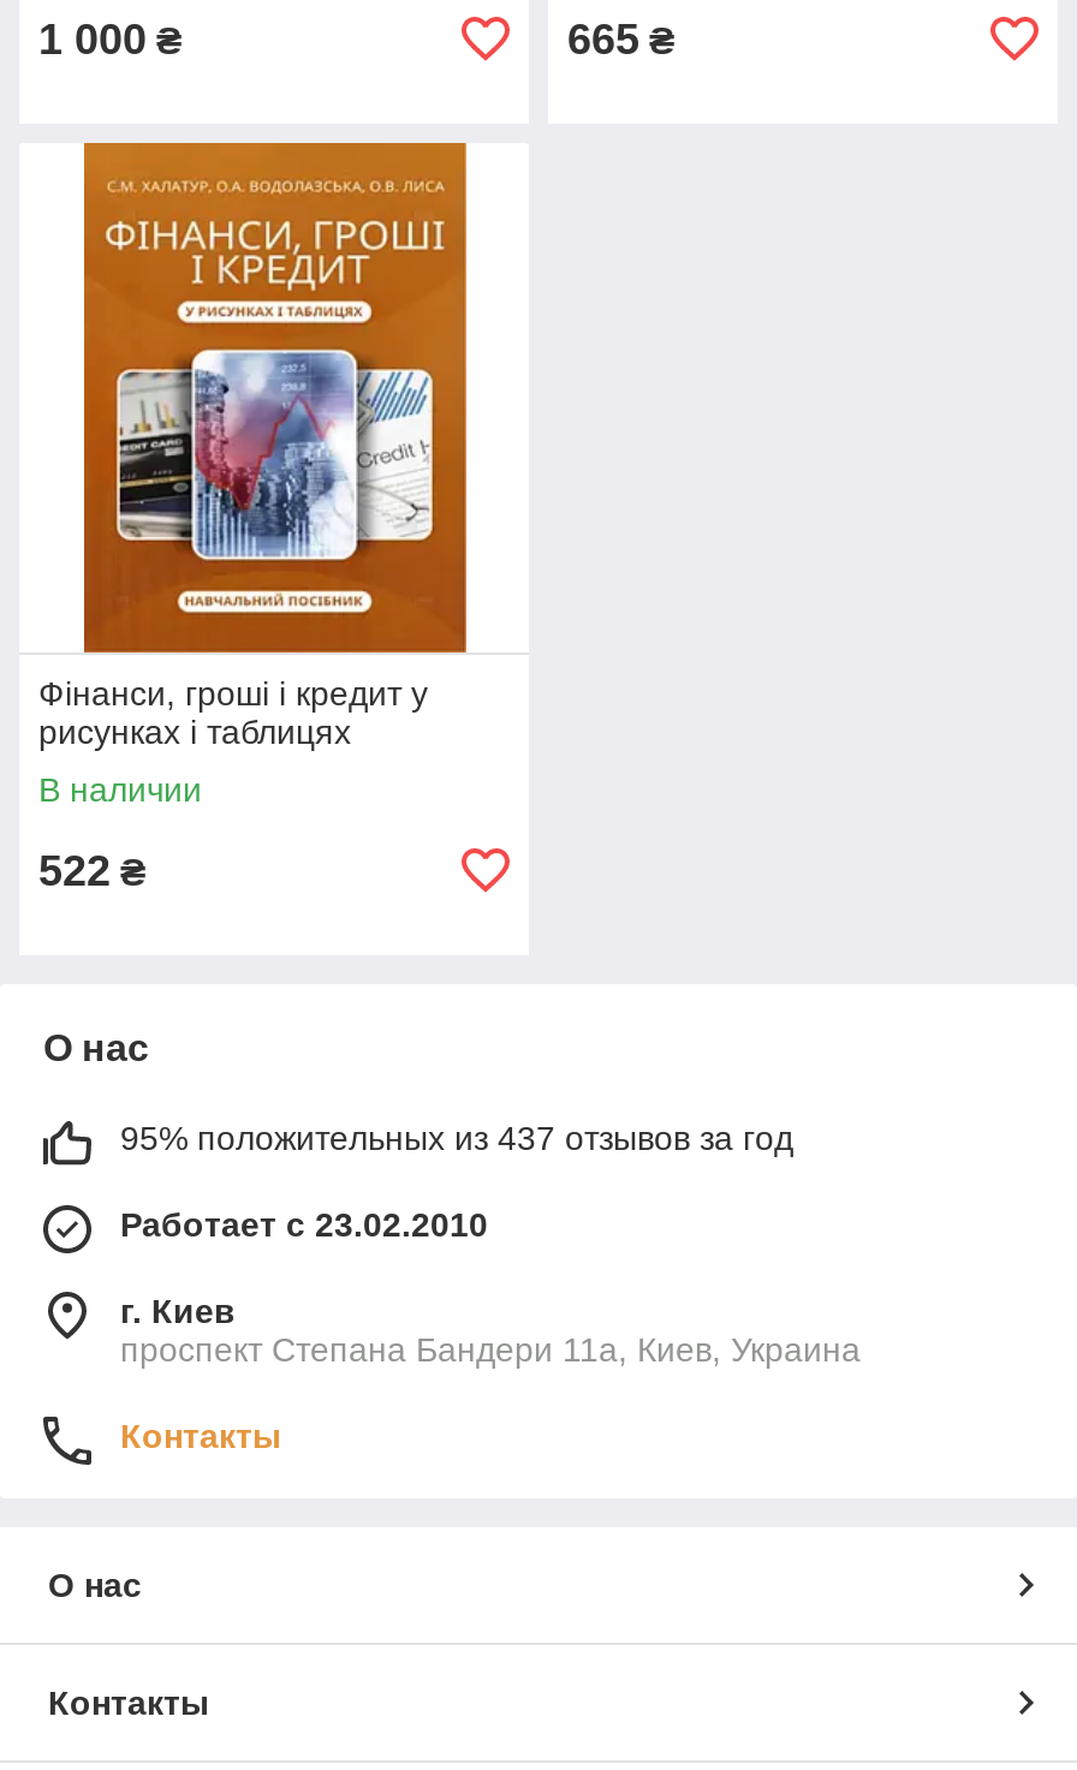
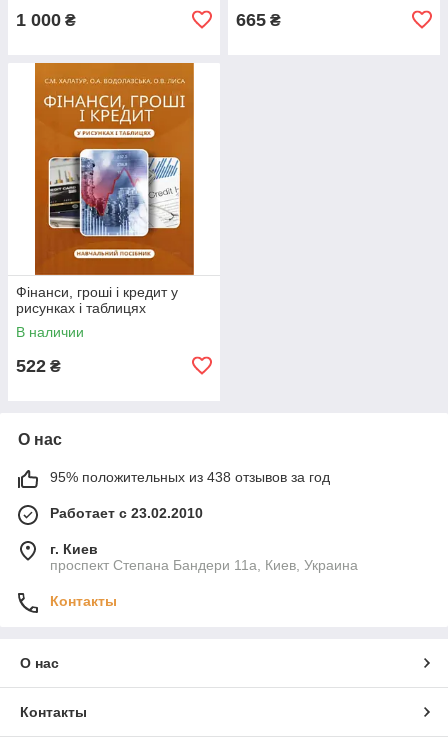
- 95% положительных из 437 отзывов за год
+ 95% положительных из 438 отзывов за год
